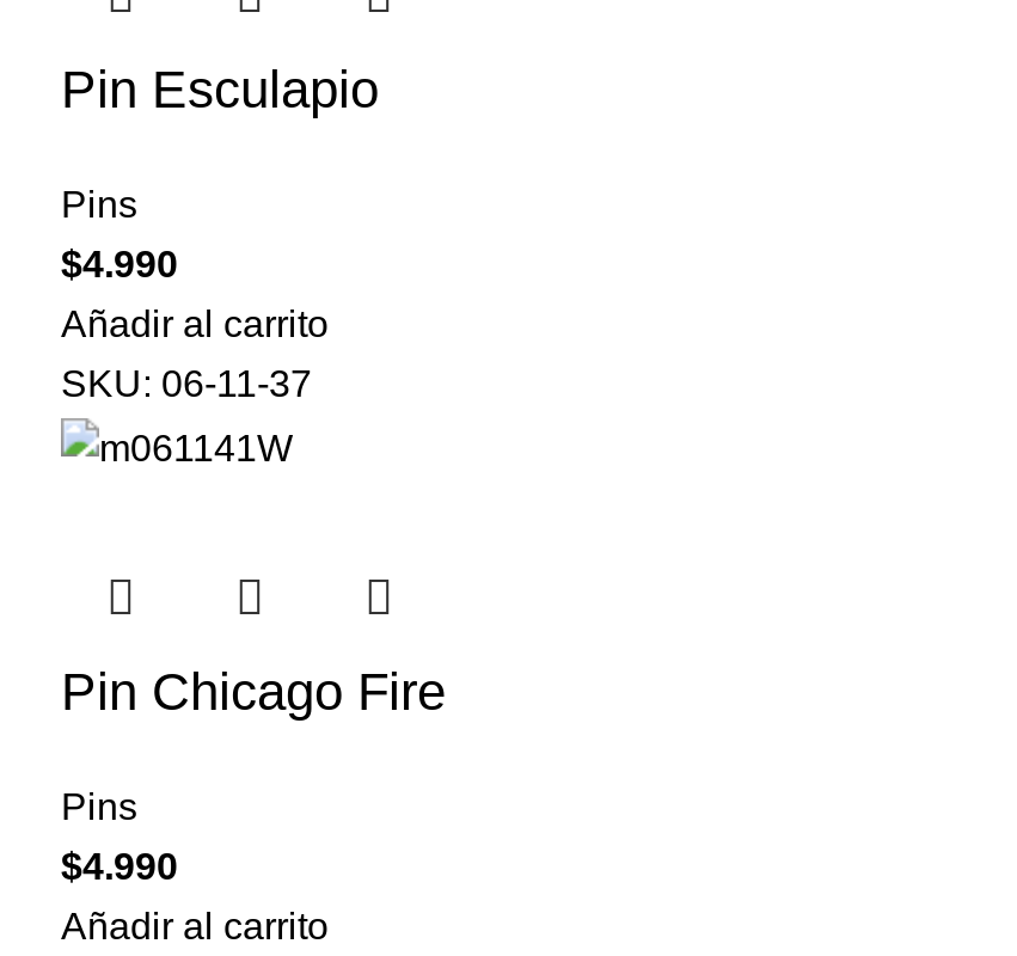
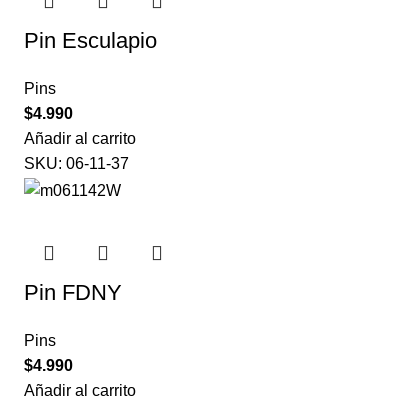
- Pin Chicago Fire
+ Pin FDNY
